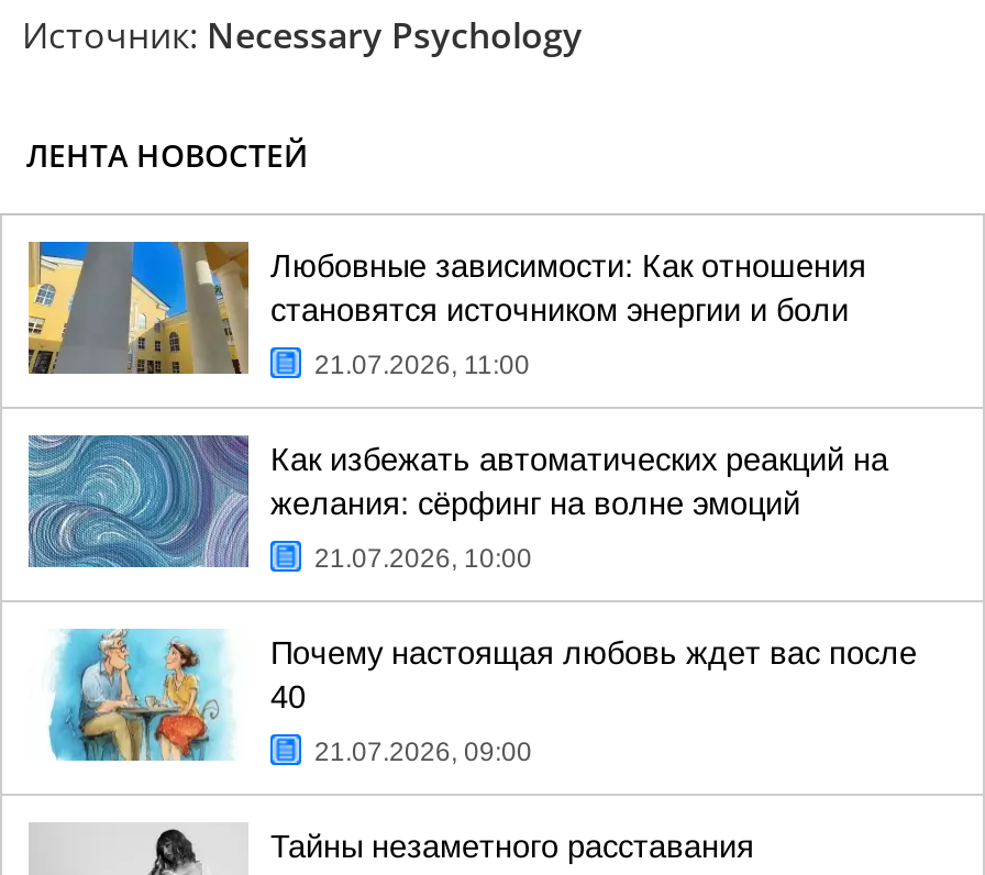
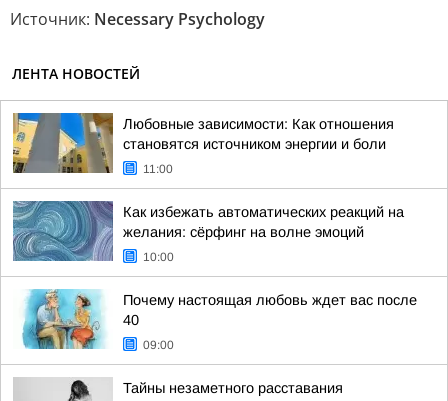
- 21.07.2026, 11:00
+ 11:00

- 21.07.2026, 10:00
+ 10:00

- 21.07.2026, 09:00
+ 09:00
